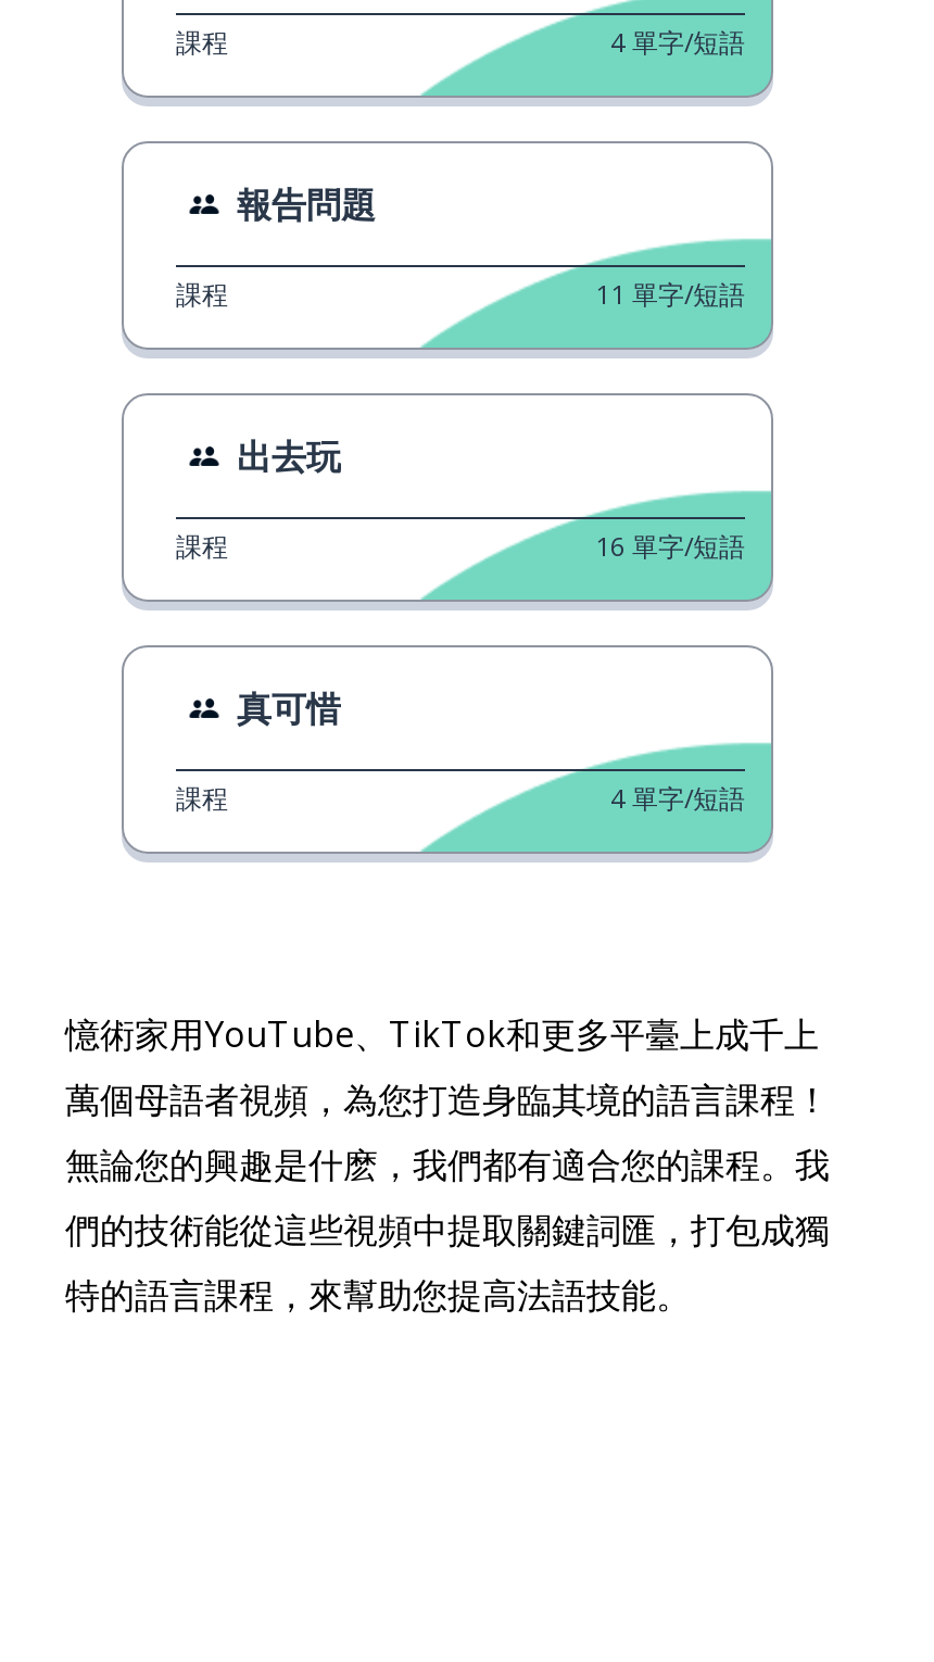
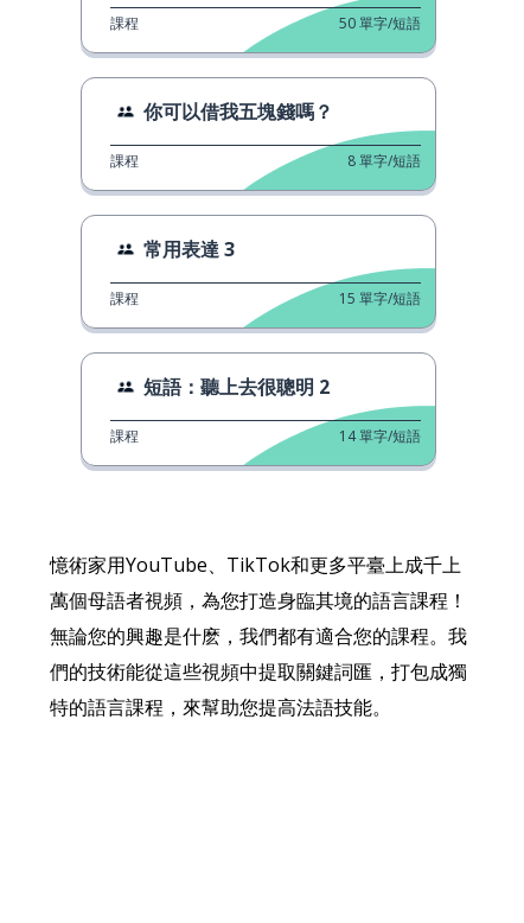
- 4 單字/短語
+ 50 單字/短語

- 報告問題
+ 你可以借我五塊錢嗎？

- 11 單字/短語
+ 8 單字/短語

- 出去玩
+ 常用表達 3

- 16 單字/短語
+ 15 單字/短語

- 真可惜
+ 短語：聽上去很聰明 2

- 4 單字/短語
+ 14 單字/短語
